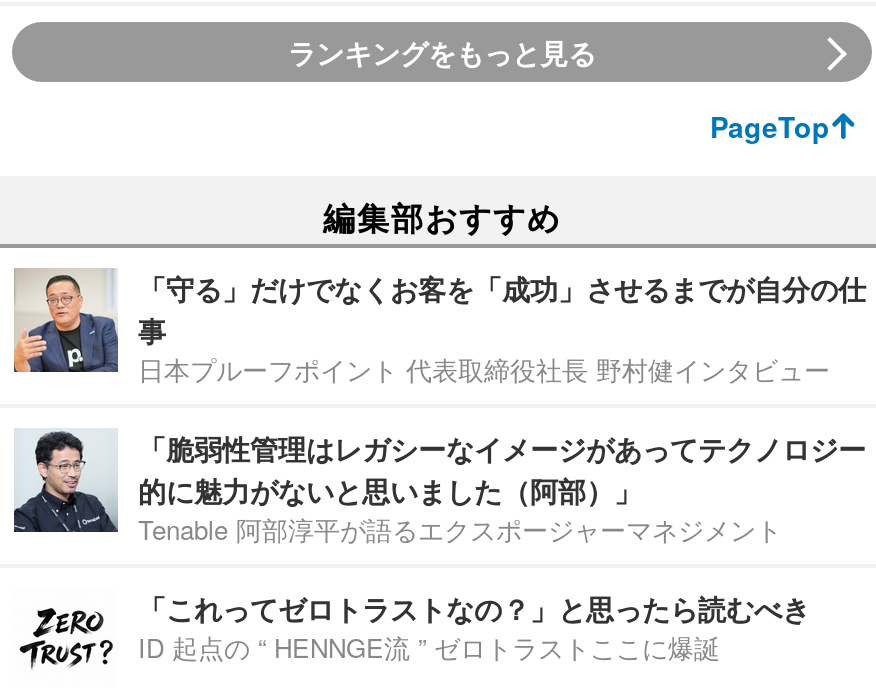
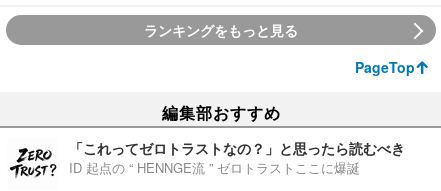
- [image]
- 「守る」だけでなくお客を「成功」させるまでが自分の仕
- 事
- 日本プルーフポイント 代表取締役社長 野村健インタビュー
- 「脆弱性管理はレガシーなイメージがあってテクノロジー
- 的に魅力がないと思いました（阿部）」
- Tenable 阿部淳平が語るエクスポージャーマネジメント

- [image]
